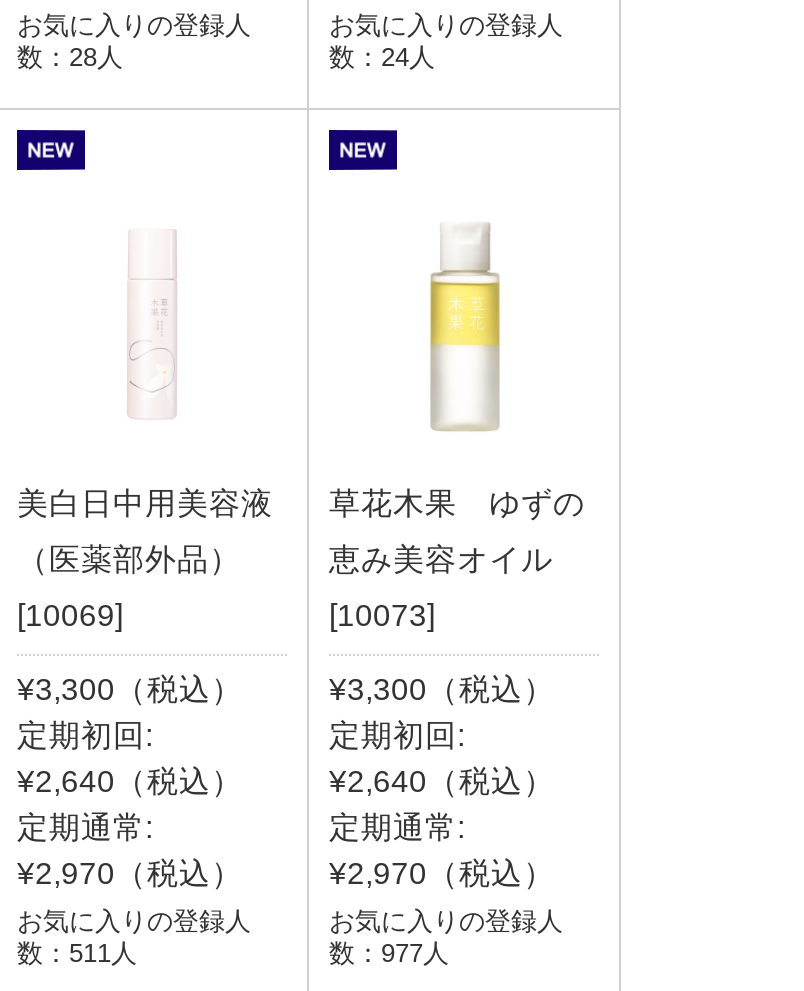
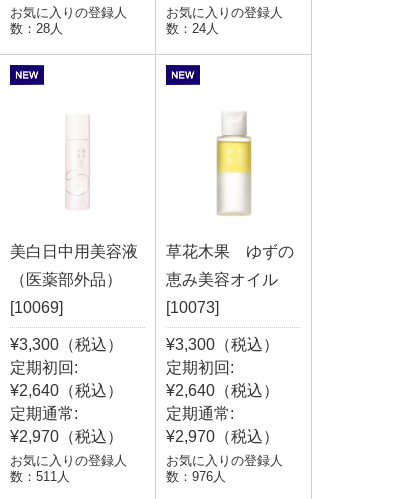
- 数：977人
+ 数：976人
